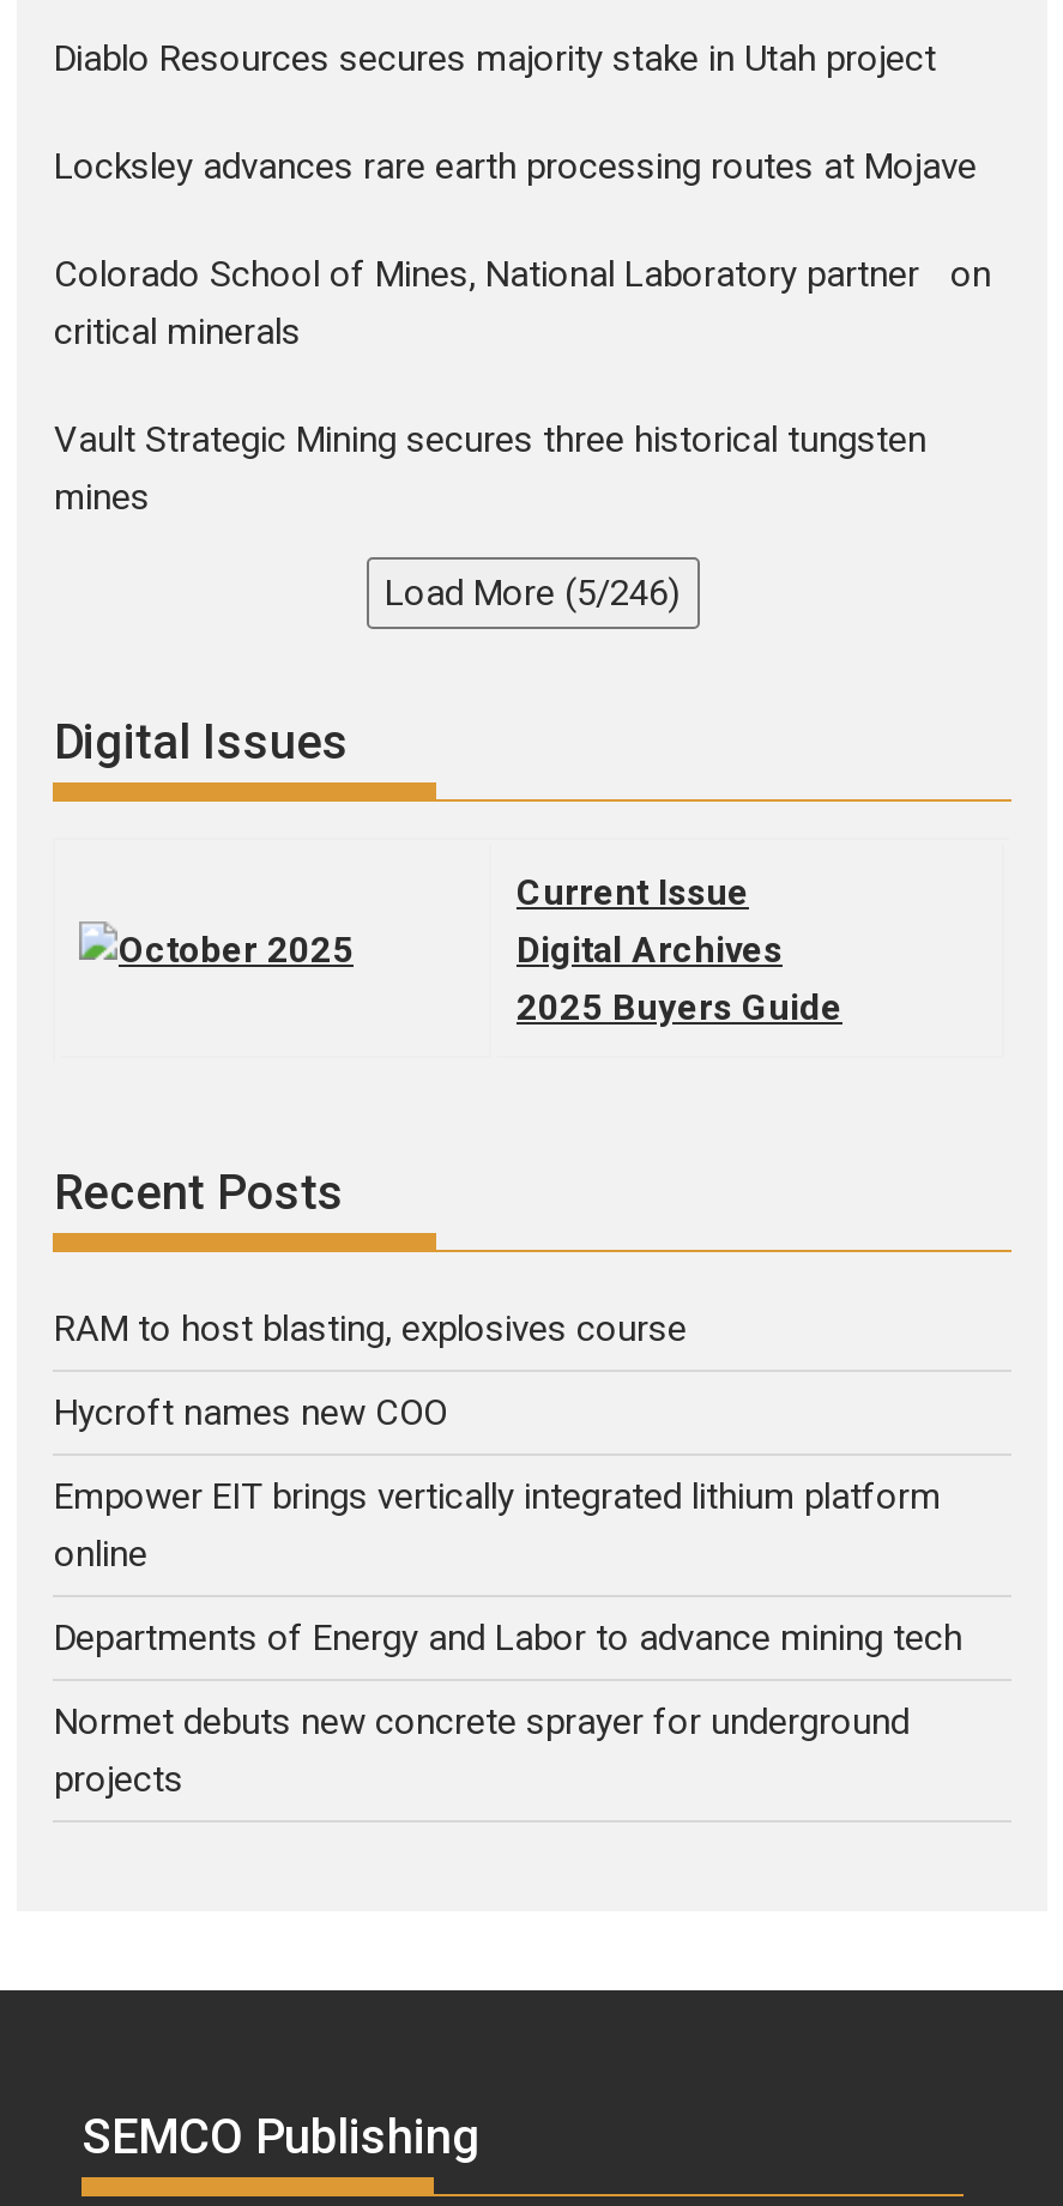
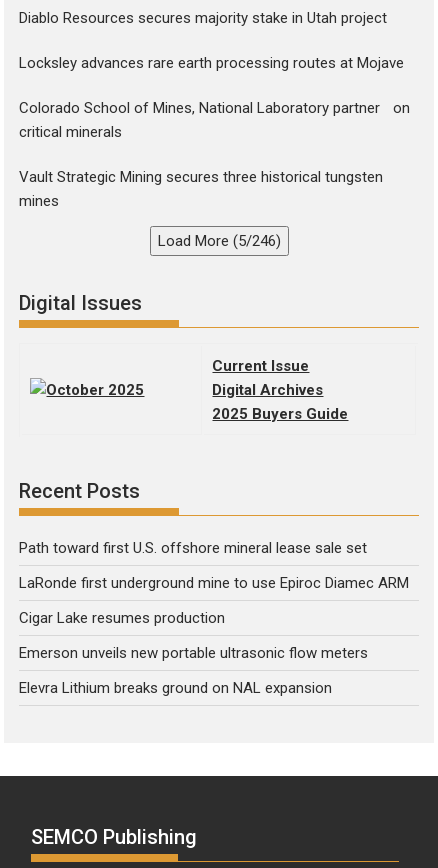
- RAM to host blasting, explosives course
+ Path toward first U.S. offshore mineral lease sale set

- Hycroft names new COO
+ LaRonde first underground mine to use Epiroc Diamec ARM

- Empower EIT brings vertically integrated lithium platform
- online
+ Cigar Lake resumes production

- Departments of Energy and Labor to advance mining tech
+ Emerson unveils new portable ultrasonic flow meters

- Normet debuts new concrete sprayer for underground
- projects
+ Elevra Lithium breaks ground on NAL expansion
